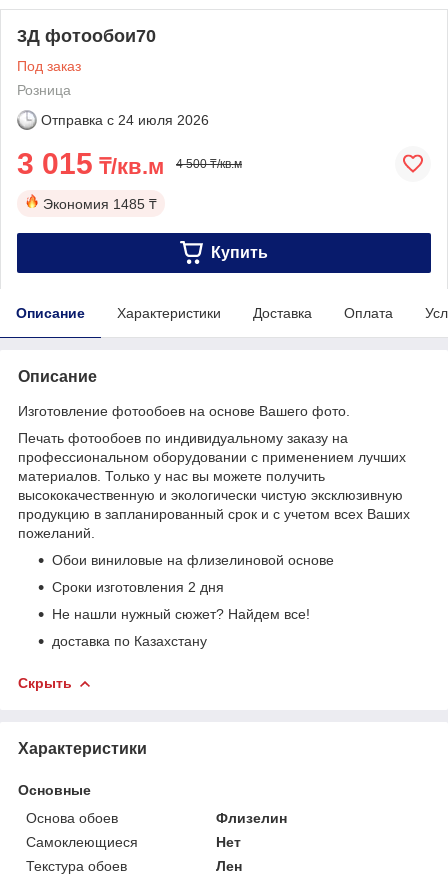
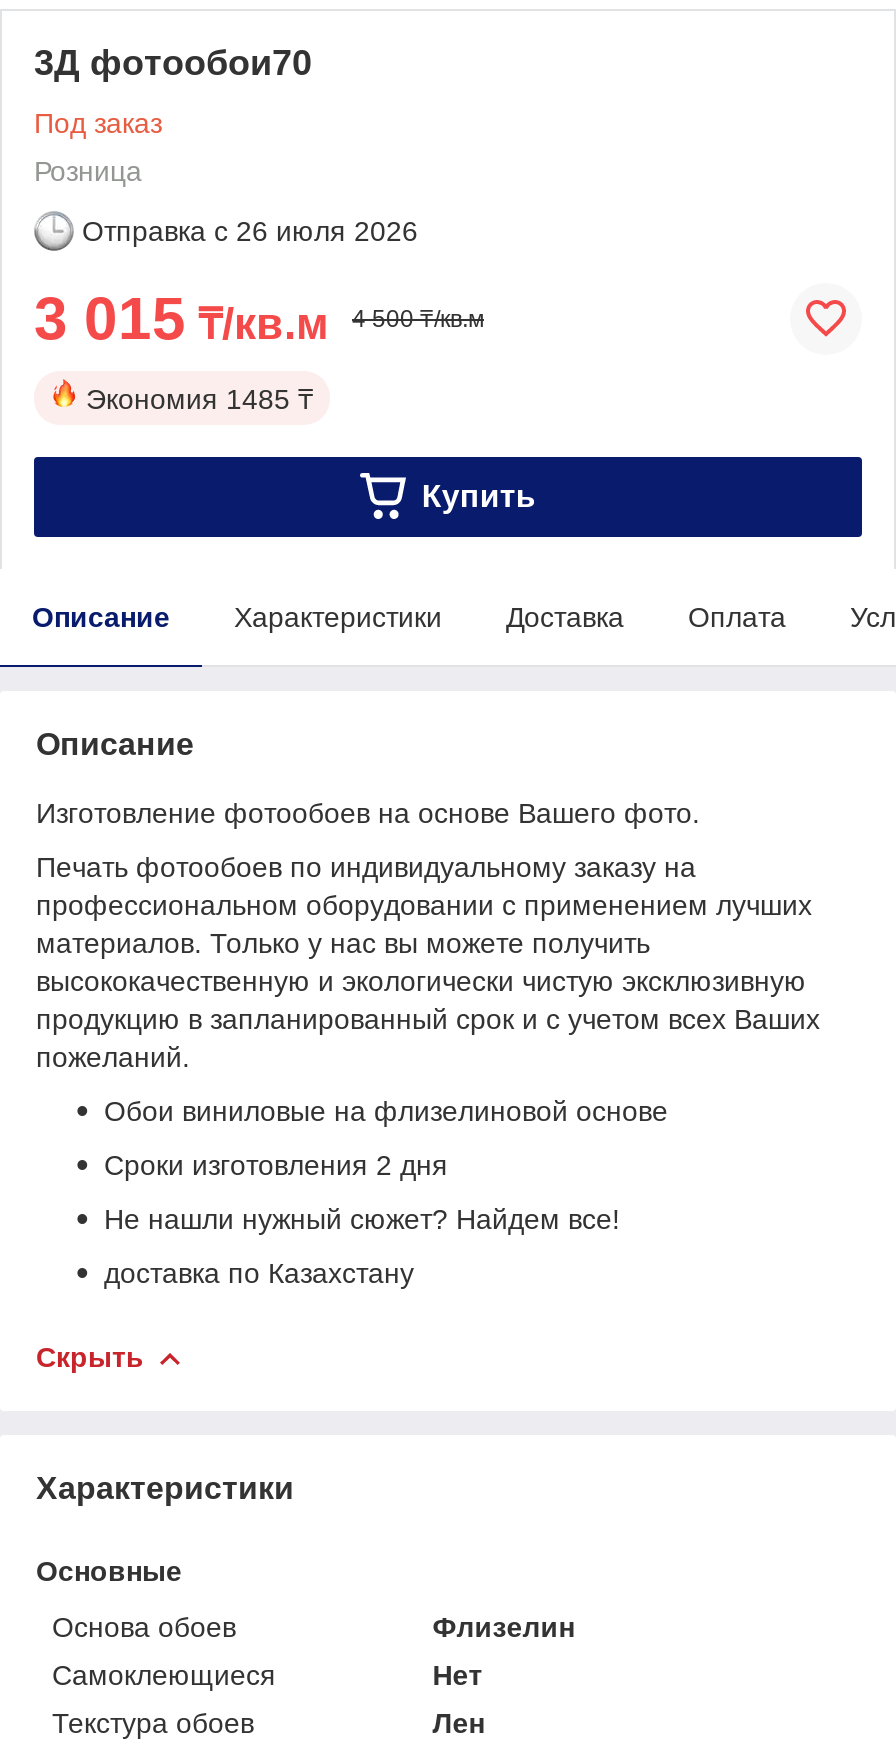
- Отправка с 24 июля 2026
+ Отправка с 26 июля 2026
